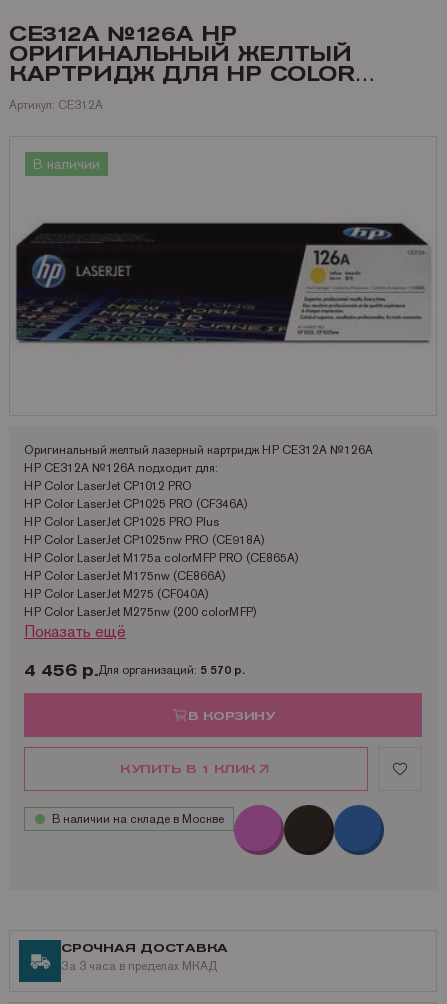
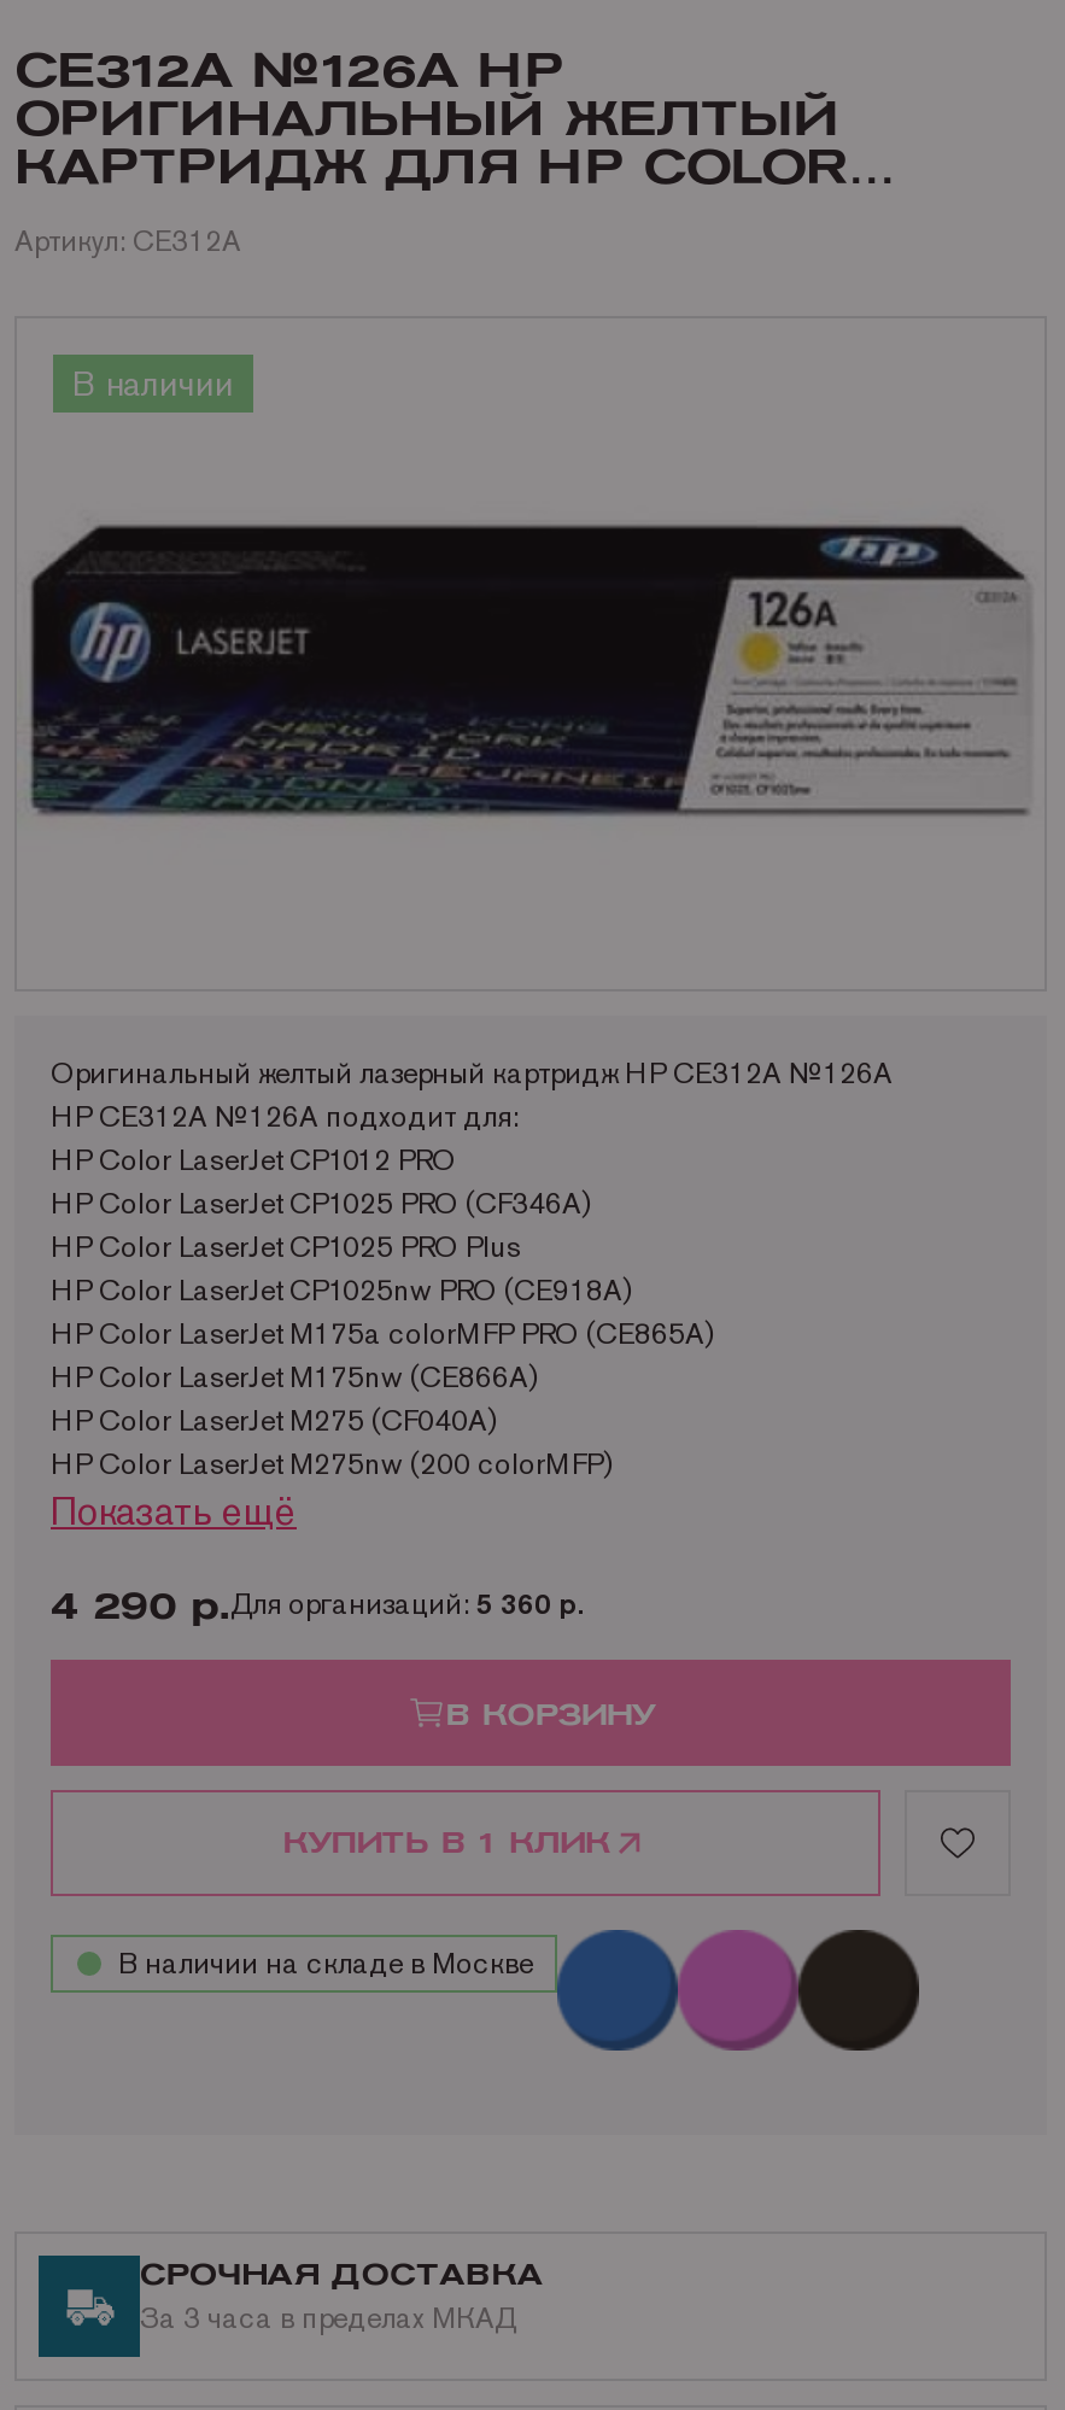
- 4 456 р.Для организаций: 5 570 р.
+ 4 290 р.Для организаций: 5 360 р.

- [image]
+ [image]
